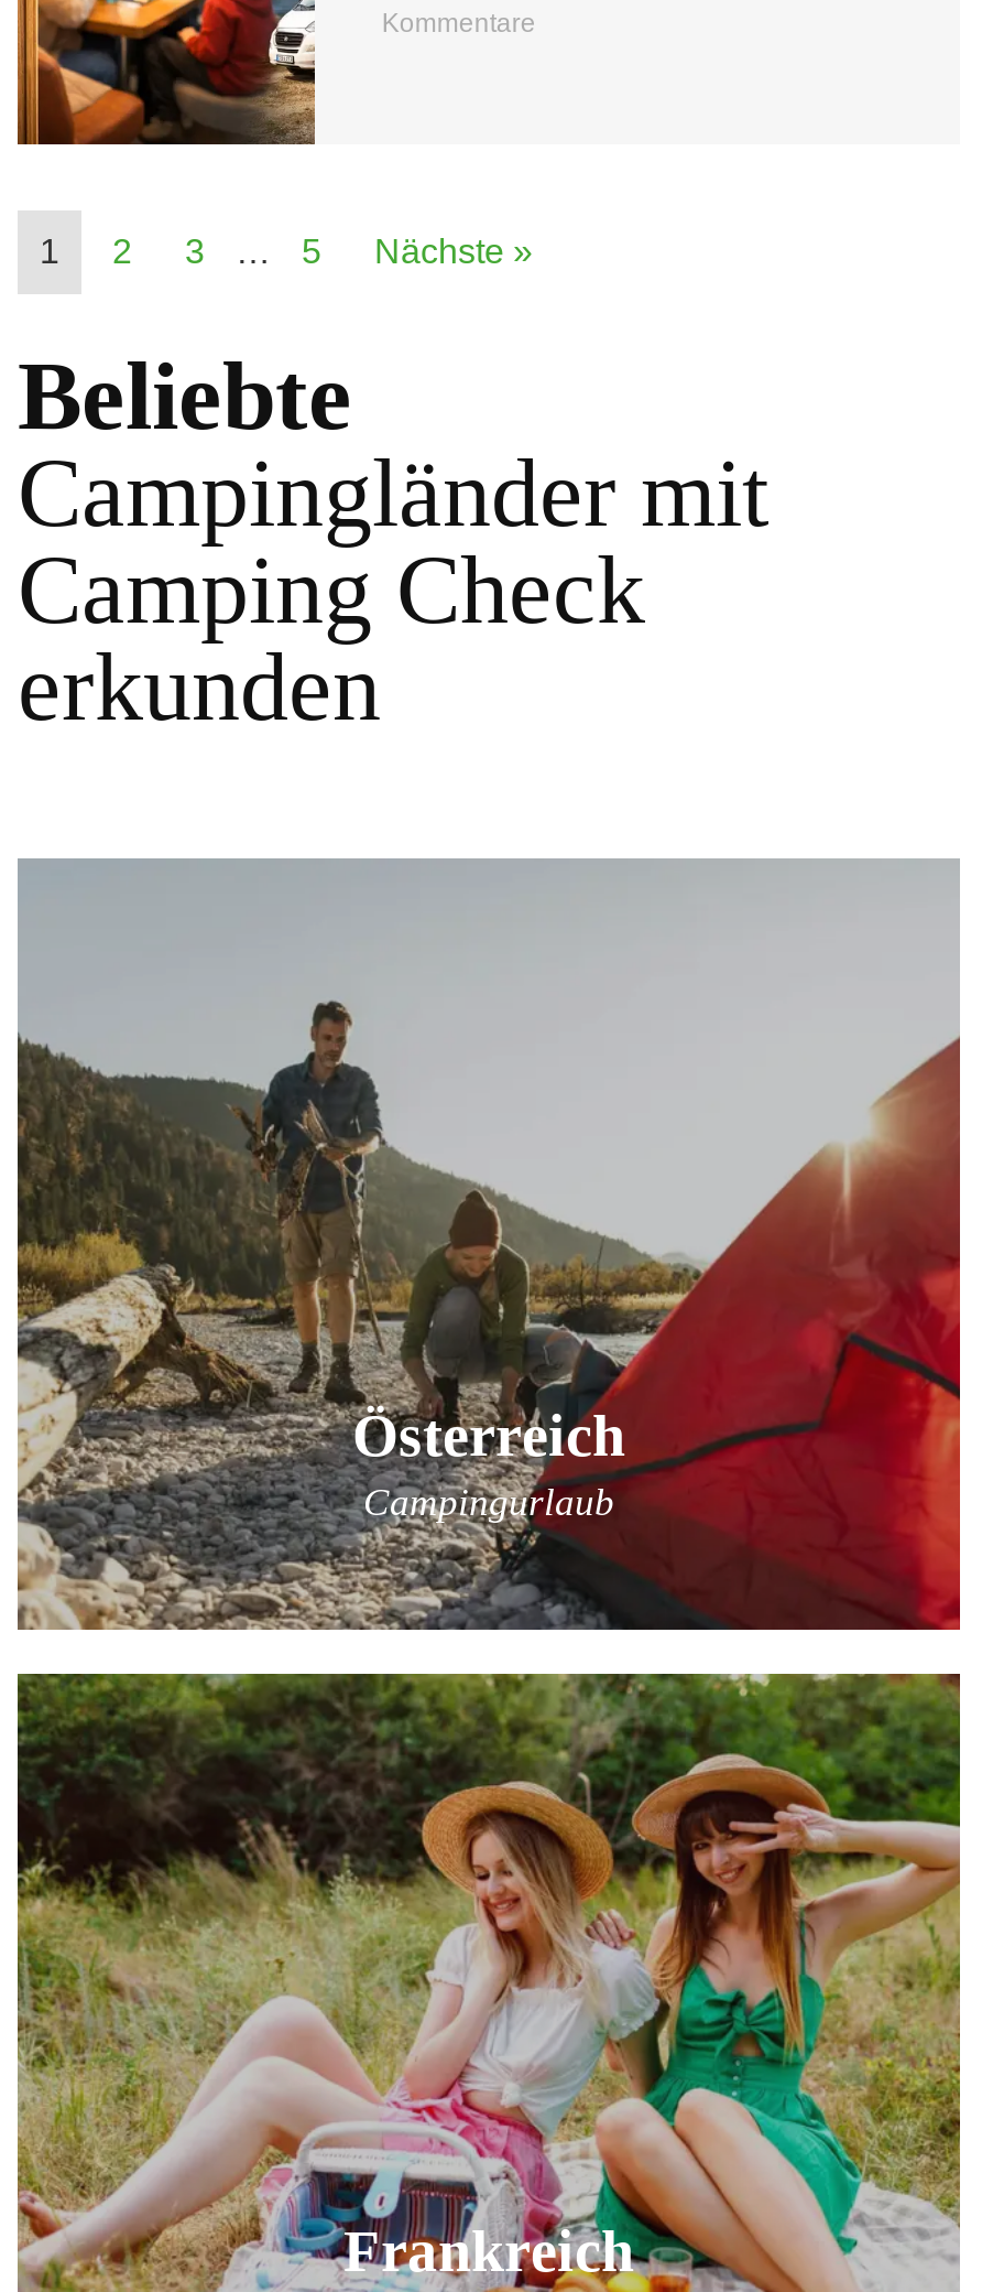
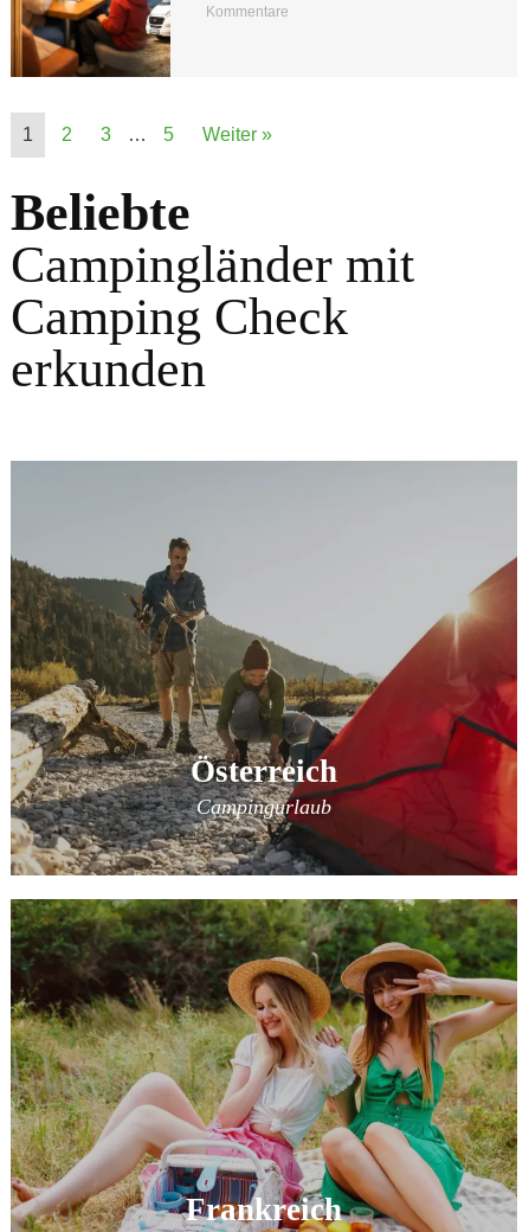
- Nächste »
+ Weiter »
